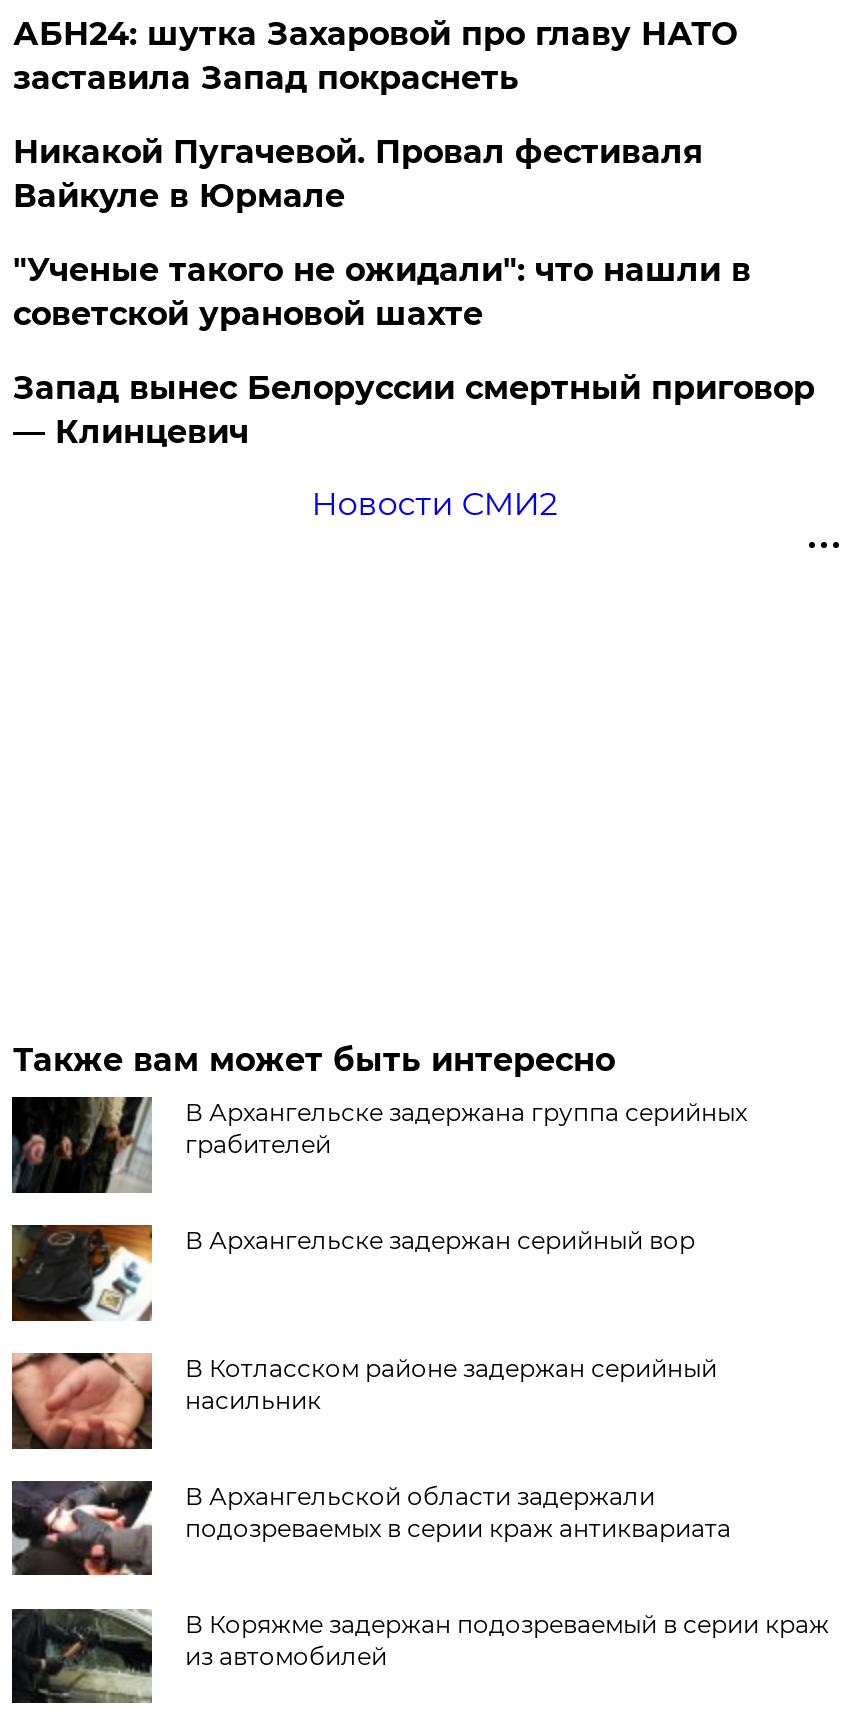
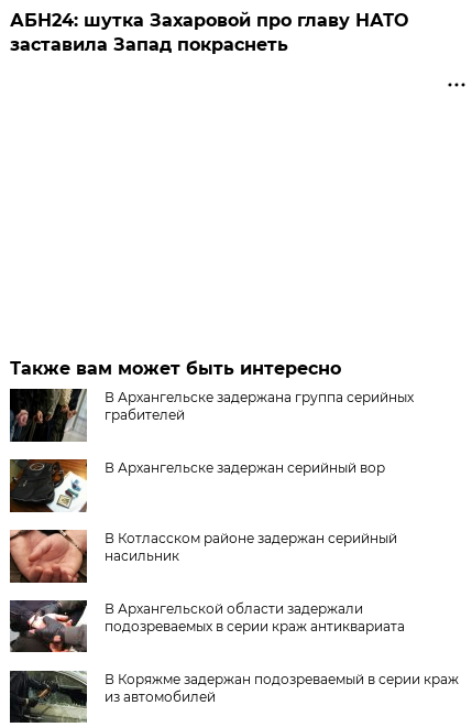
- Никакой Пугачевой. Провал фестиваля
- Вайкуле в Юрмале
- "Ученые такого не ожидали": что нашли в
- советской урановой шахте
- Запад вынес Белоруссии смертный приговор
- — Клинцевич
- Новости СМИ2
